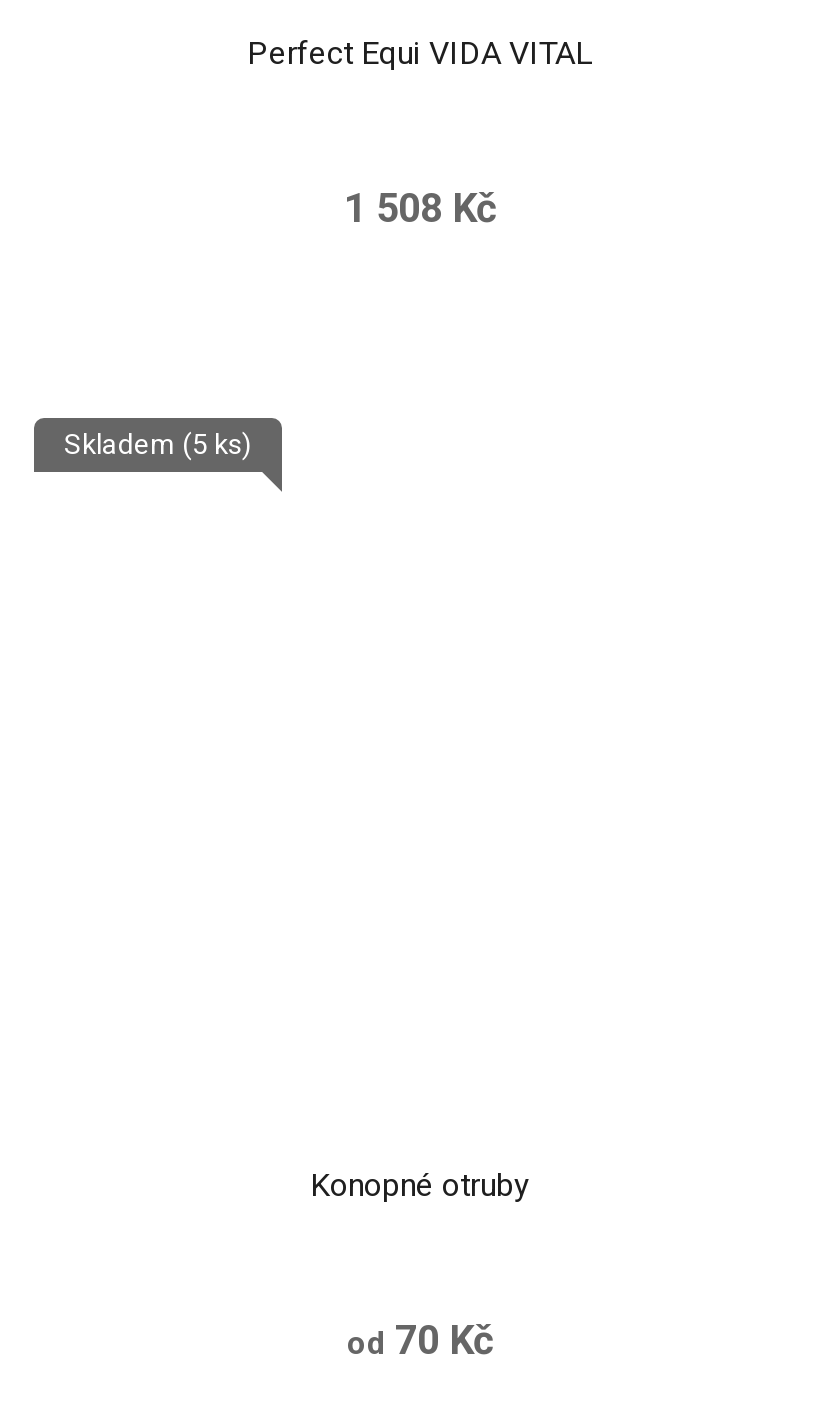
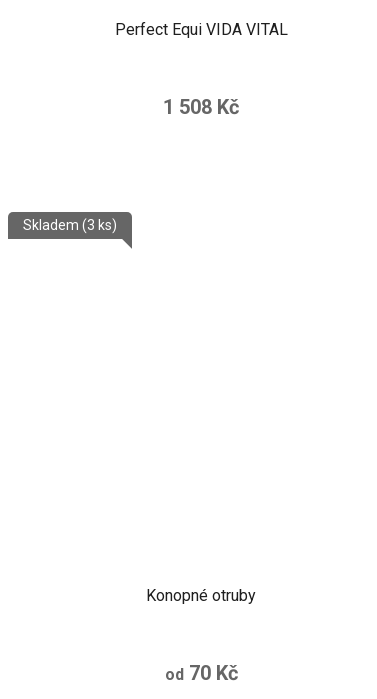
- Skladem (5 ks)
+ Skladem (3 ks)
